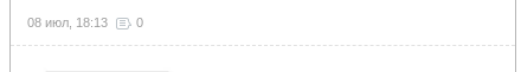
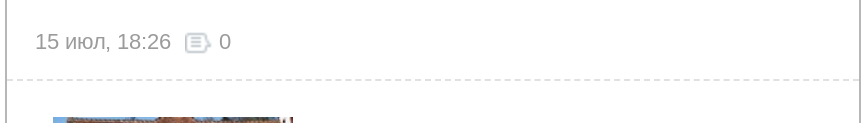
- 08 июл, 18:13 0
+ 15 июл, 18:26 0
